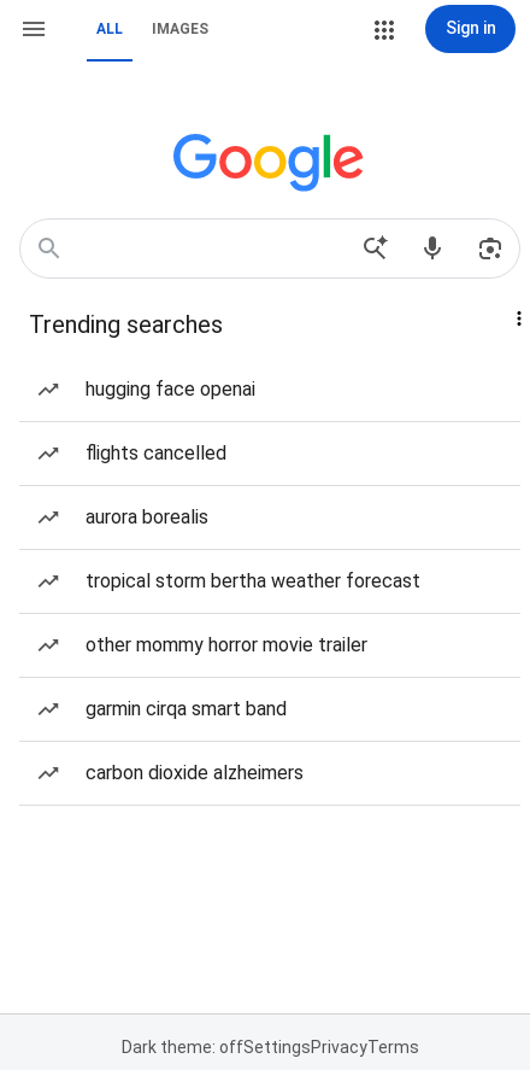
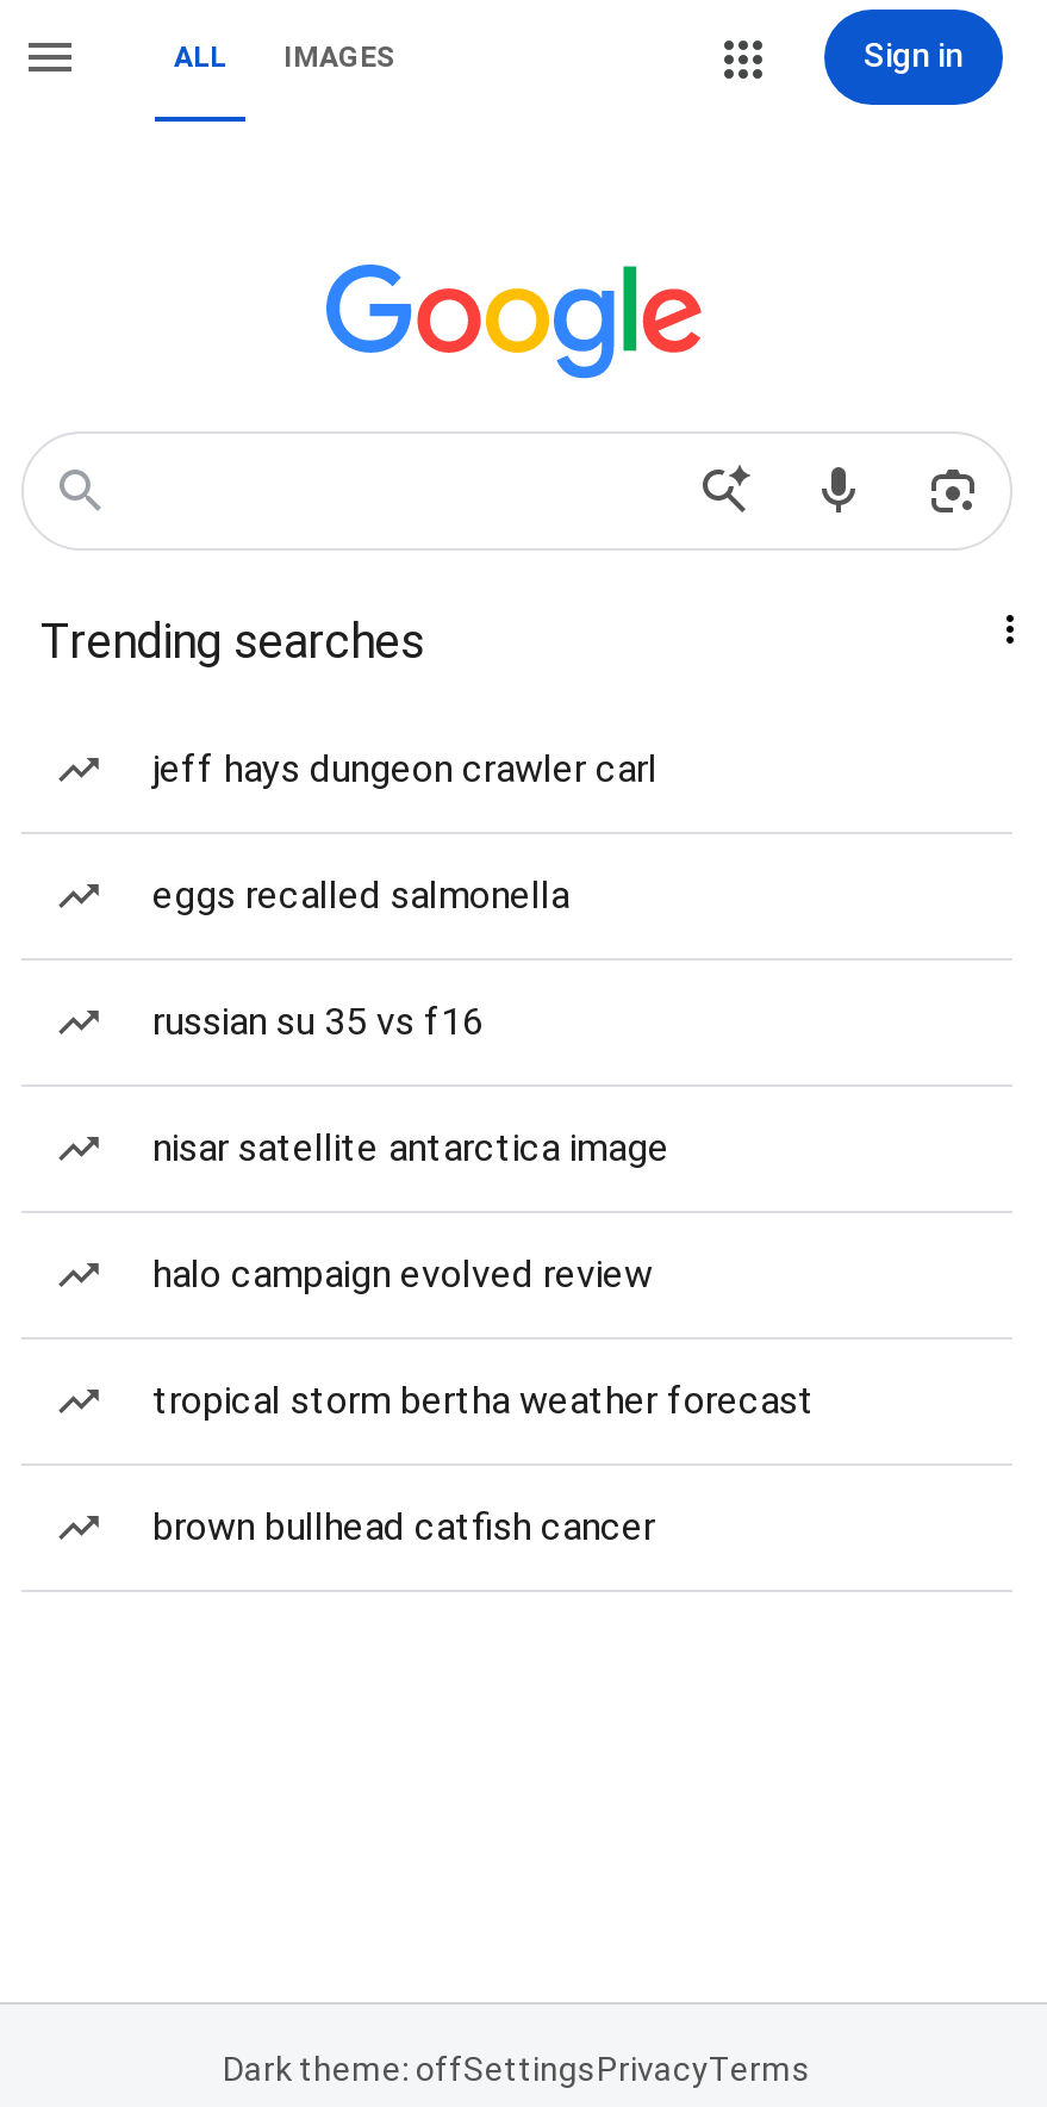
- hugging face openai
- flights cancelled
- aurora borealis
+ jeff hays dungeon crawler carl
+ eggs recalled salmonella
+ russian su 35 vs f16
+ nisar satellite antarctica image
+ halo campaign evolved review

moved down: tropical storm bertha weather forecast

- other mommy horror movie trailer
- garmin cirqa smart band
- carbon dioxide alzheimers
+ brown bullhead catfish cancer
